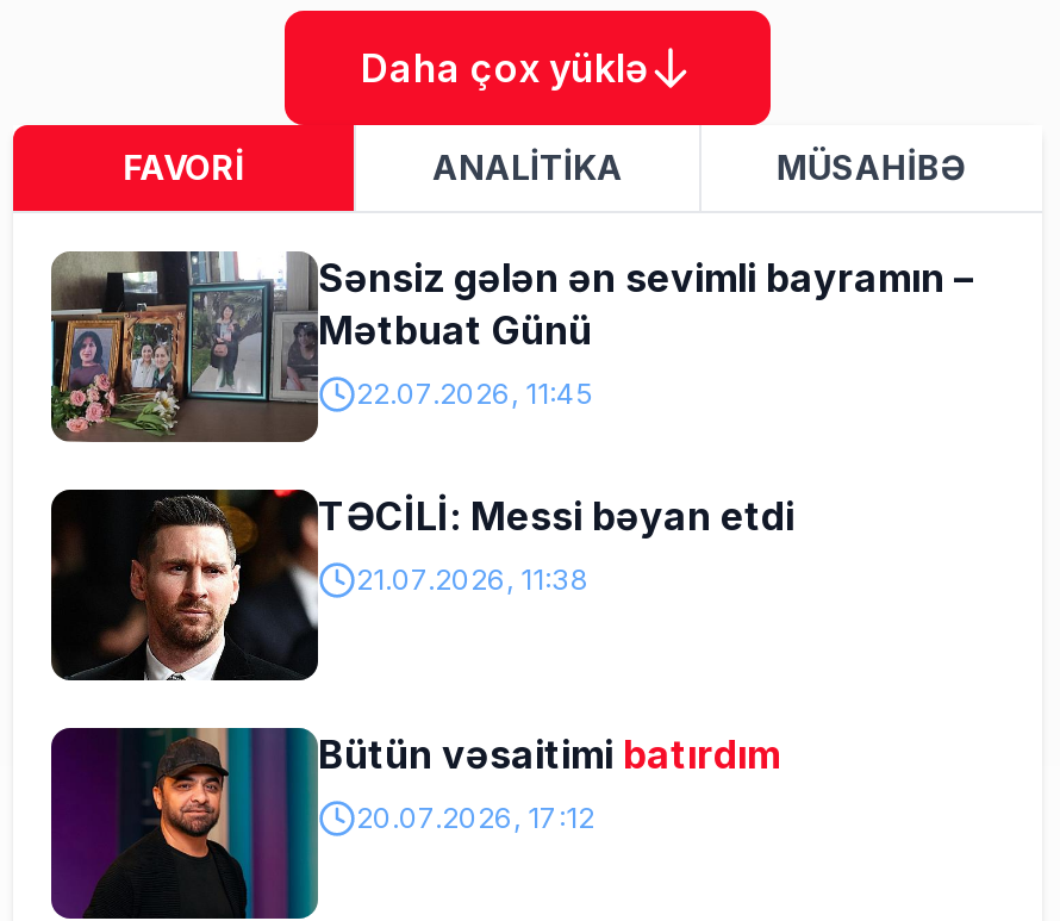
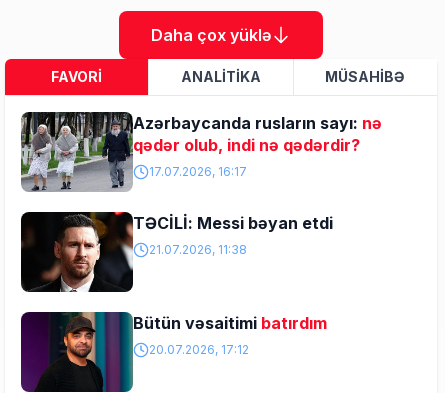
- [image]
- Sənsiz gələn ən sevimli bayramın –
- Mətbuat Günü
- 22.07.2026, 11:45
+ [image]
+ Azərbaycanda rusların sayı: nə
+ qədər olub, indi nə qədərdir?
+ 17.07.2026, 16:17
